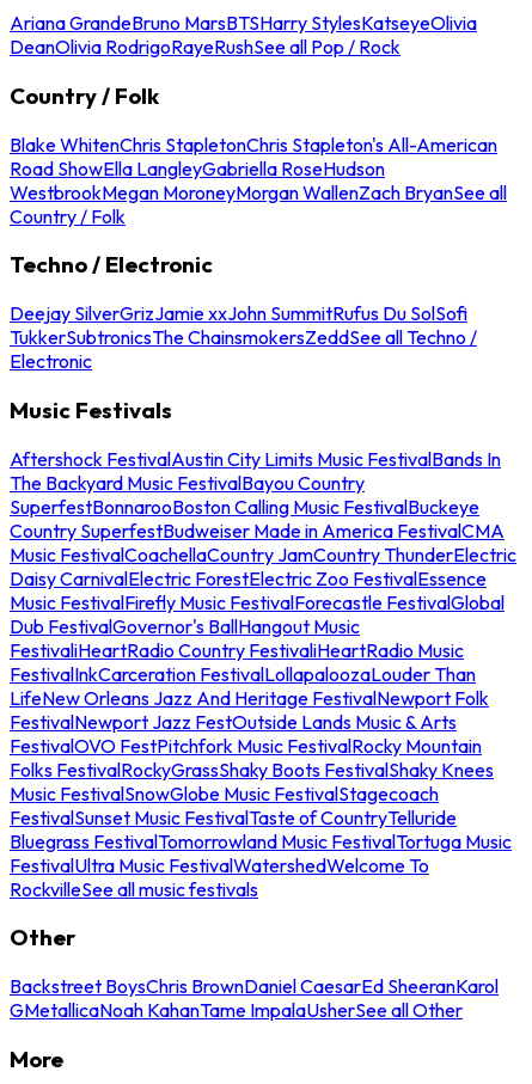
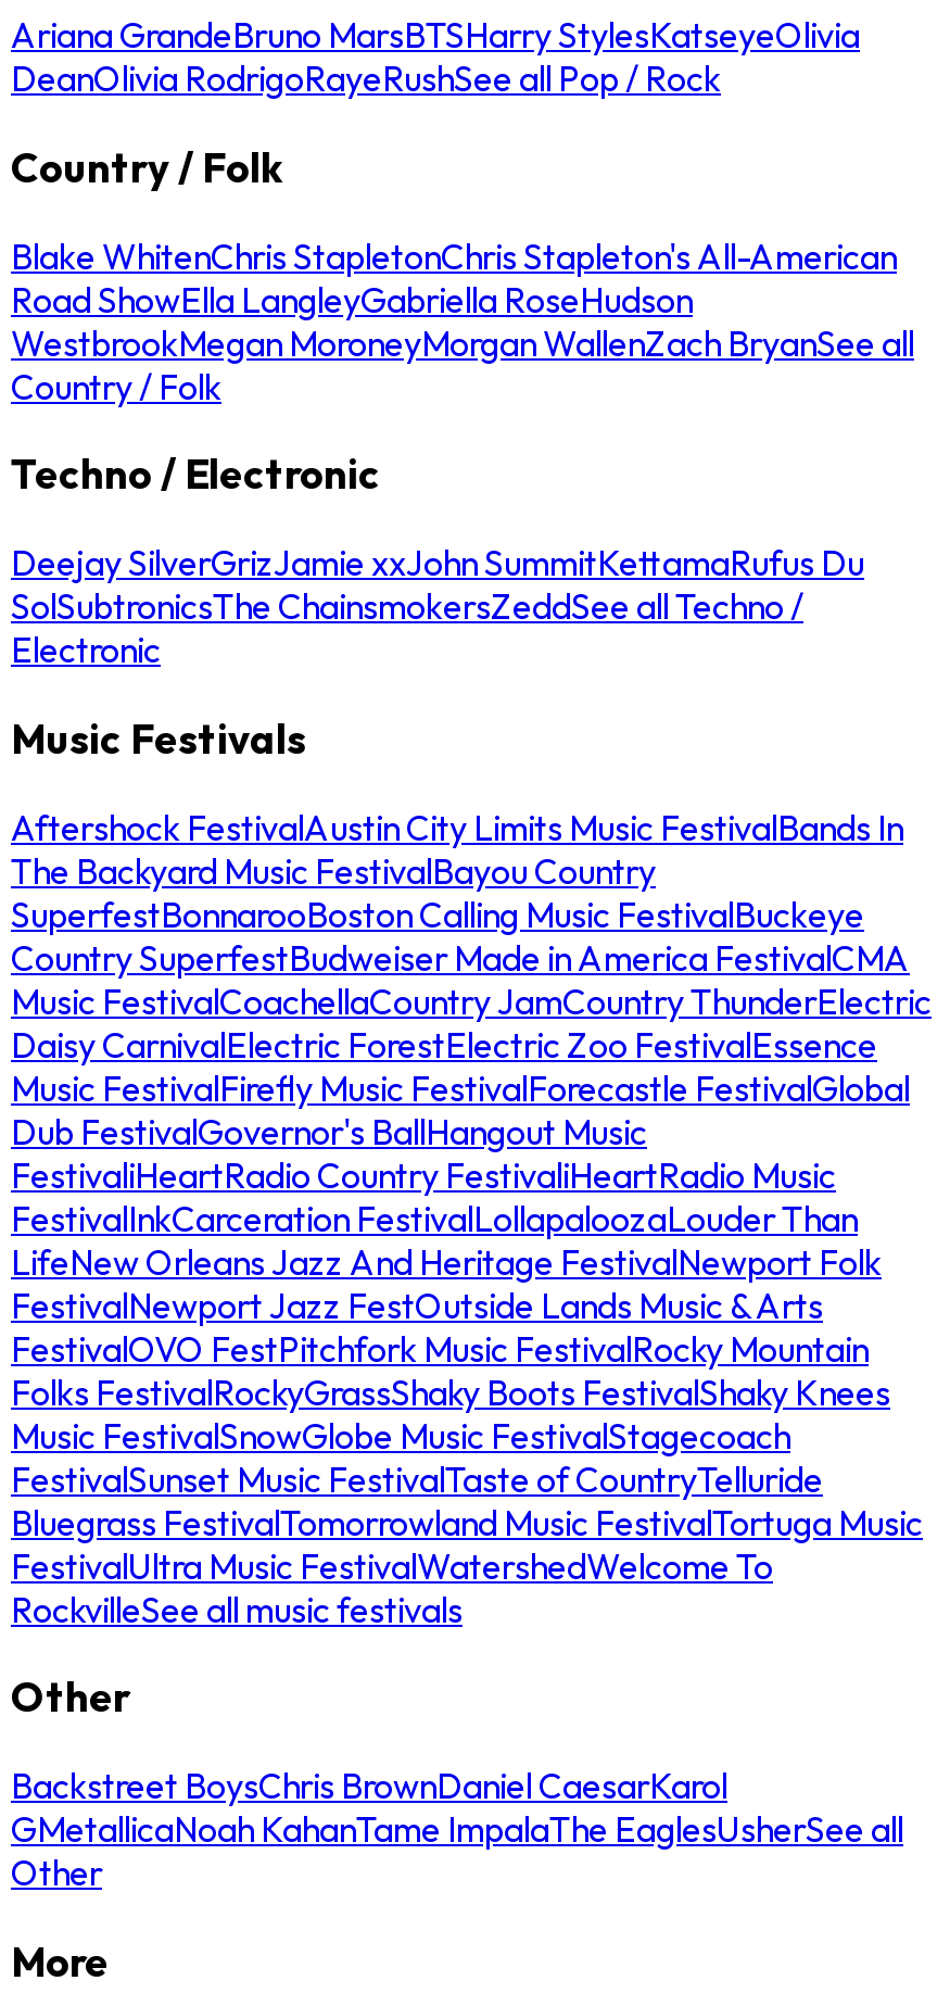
- Deejay SilverGrizJamie xxJohn SummitRufus Du SolSofi
- TukkerSubtronicsThe ChainsmokersZeddSee all Techno /
+ Deejay SilverGrizJamie xxJohn SummitKettamaRufus Du
+ SolSubtronicsThe ChainsmokersZeddSee all Techno /

- Backstreet BoysChris BrownDaniel CaesarEd SheeranKarol
- GMetallicaNoah KahanTame ImpalaUsherSee all Other
+ Backstreet BoysChris BrownDaniel CaesarKarol
+ GMetallicaNoah KahanTame ImpalaThe EaglesUsherSee all
+ Other
